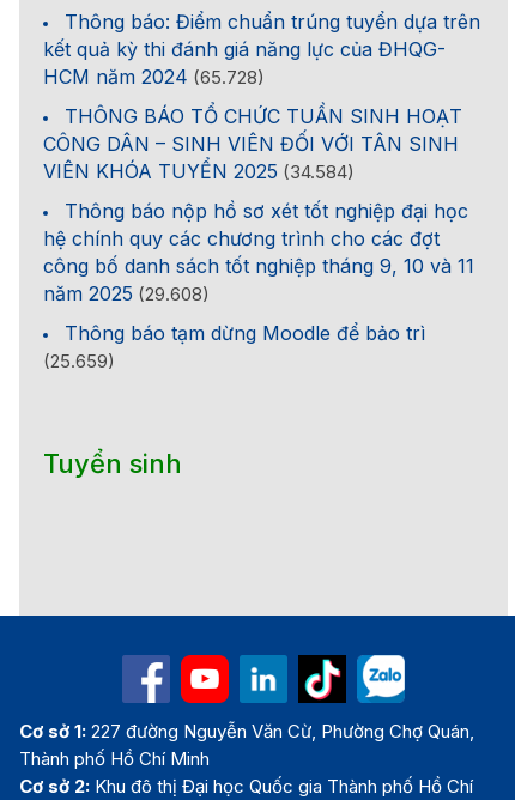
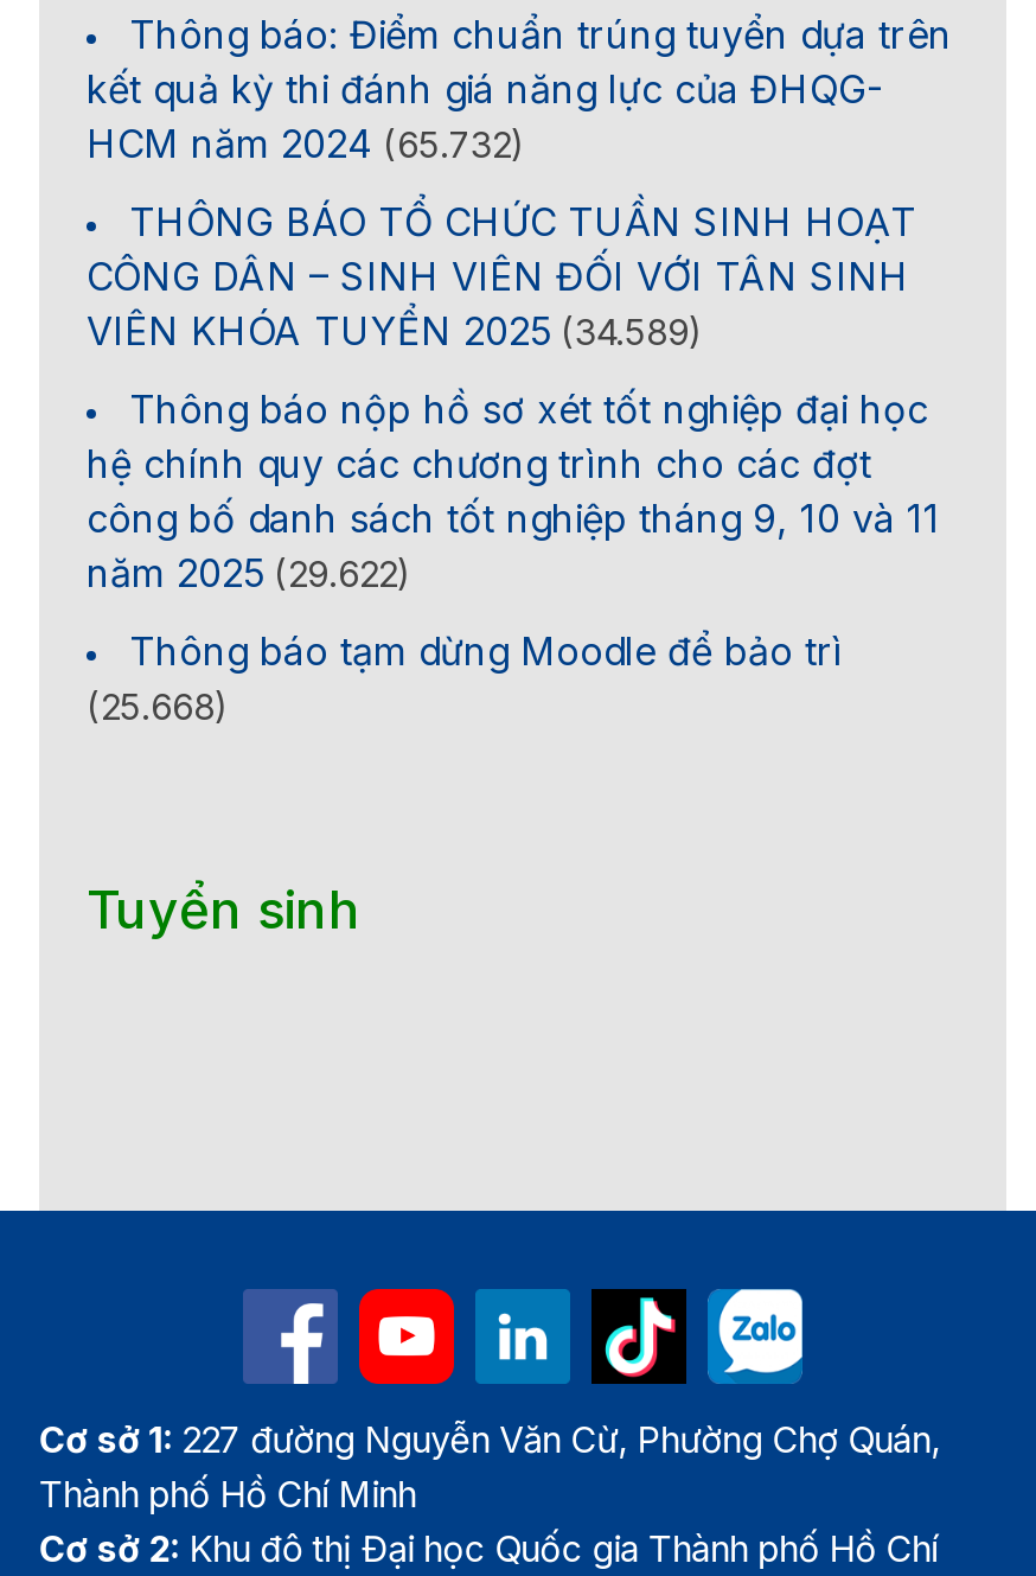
- HCM năm 2024 (65.728)
+ HCM năm 2024 (65.732)

- VIÊN KHÓA TUYỂN 2025 (34.584)
+ VIÊN KHÓA TUYỂN 2025 (34.589)

- năm 2025 (29.608)
+ năm 2025 (29.622)

- (25.659)
+ (25.668)
